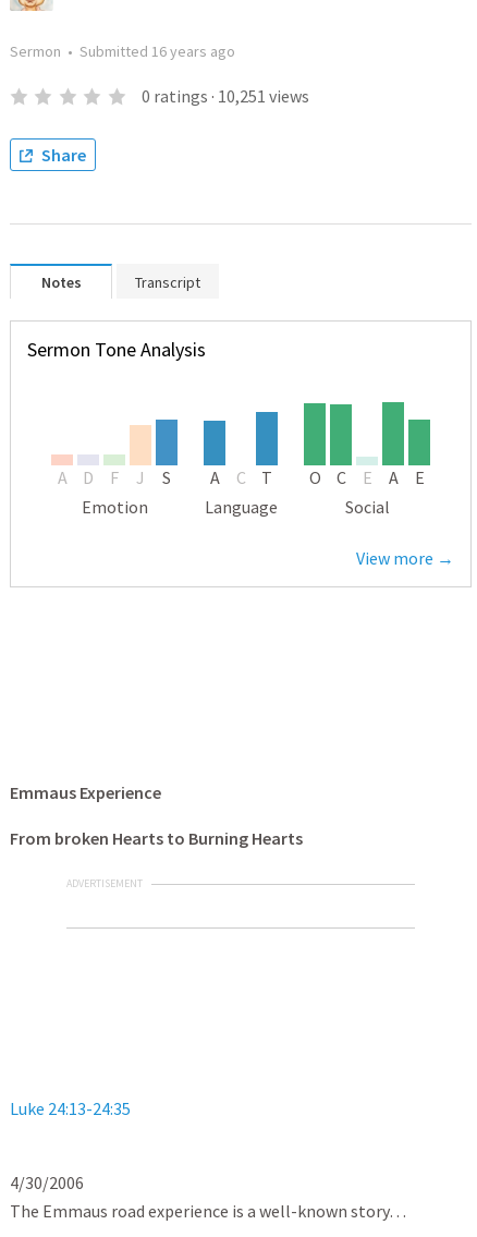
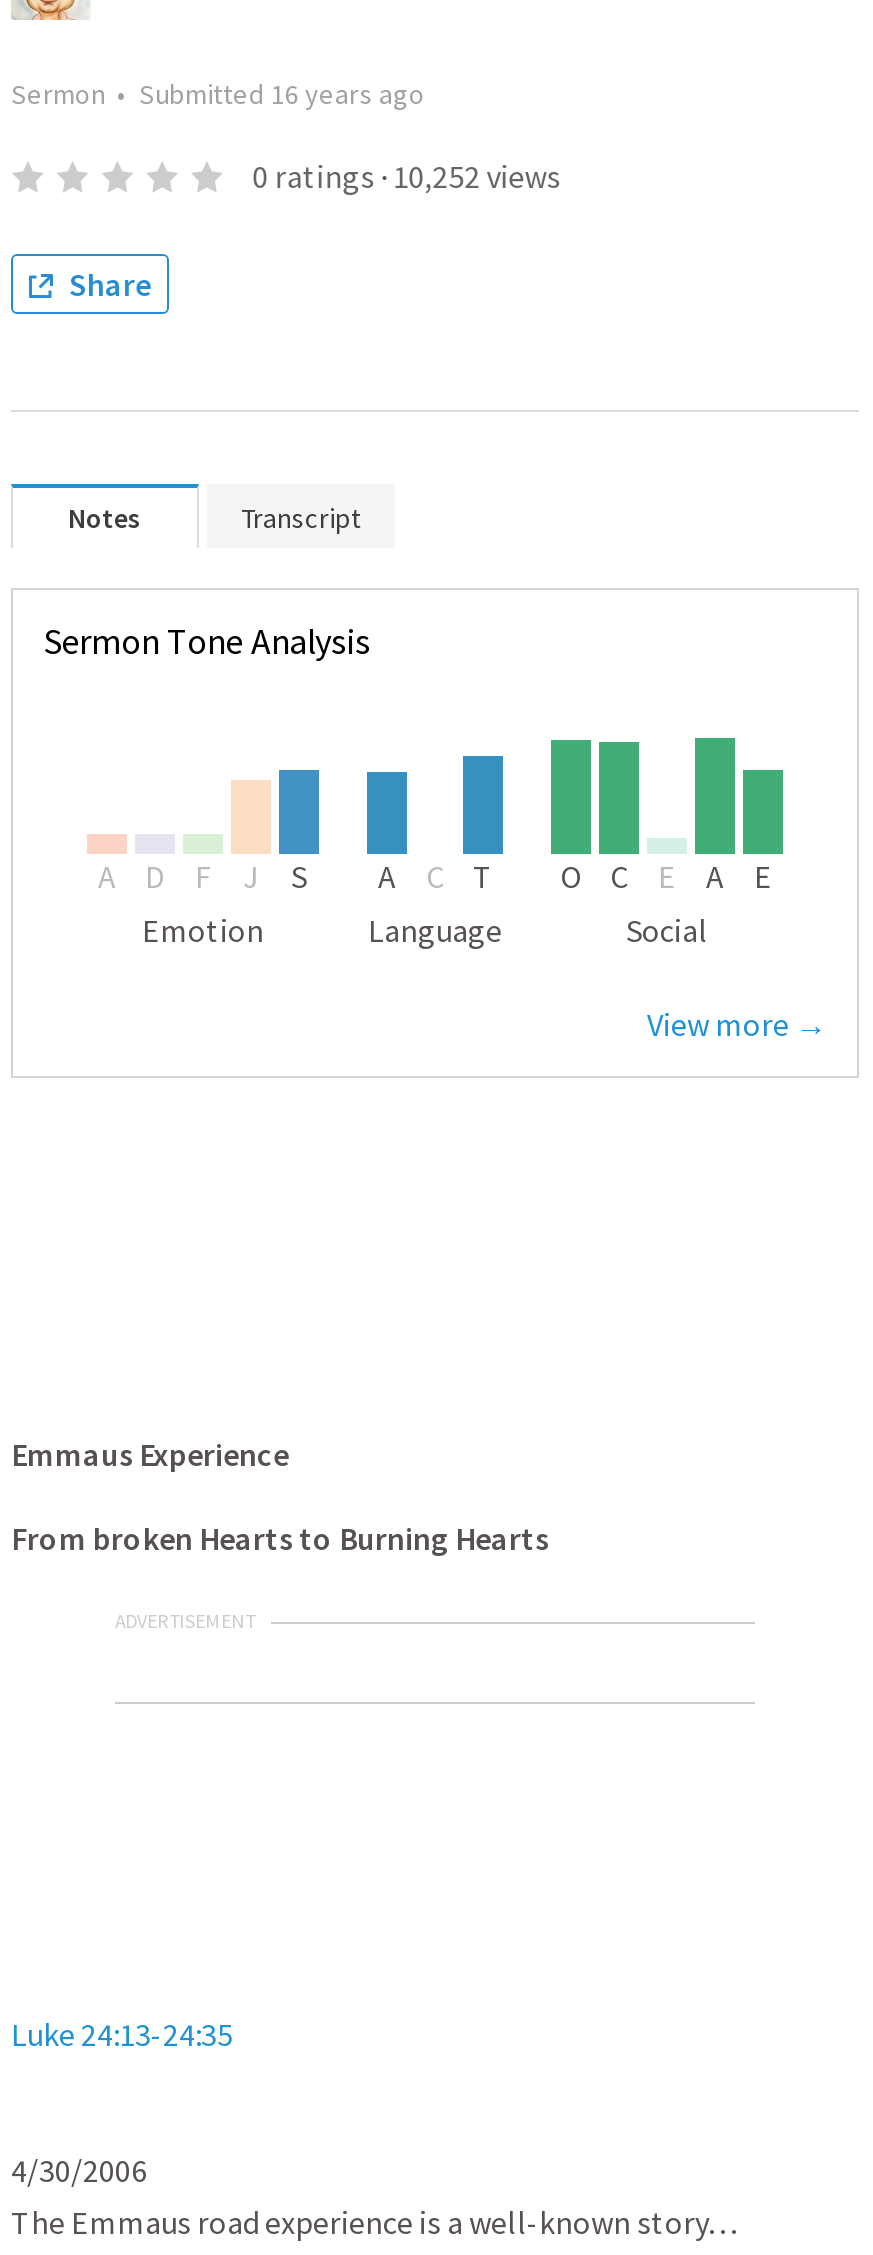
- 0 ratings · 10,251 views
+ 0 ratings · 10,252 views
